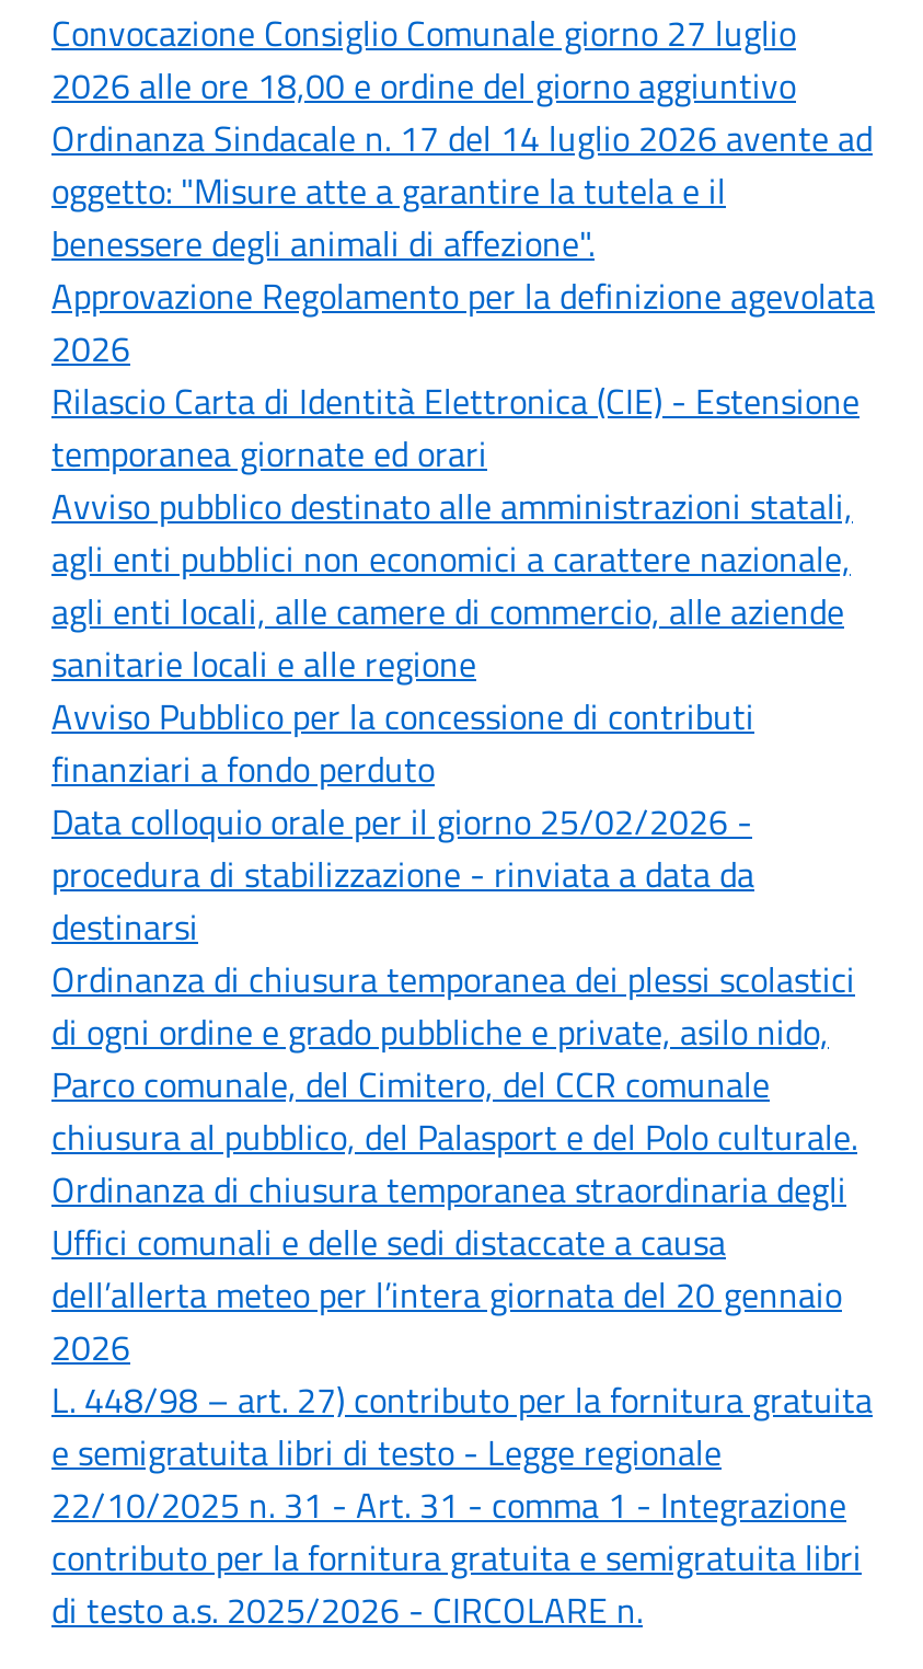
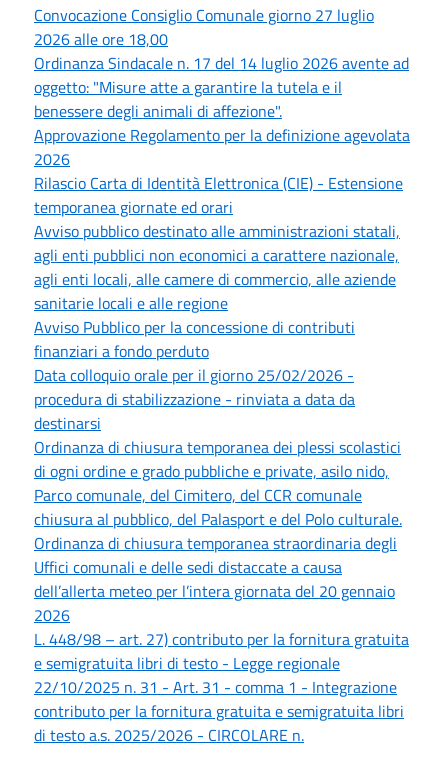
- 2026 alle ore 18,00 e ordine del giorno aggiuntivo
+ 2026 alle ore 18,00
